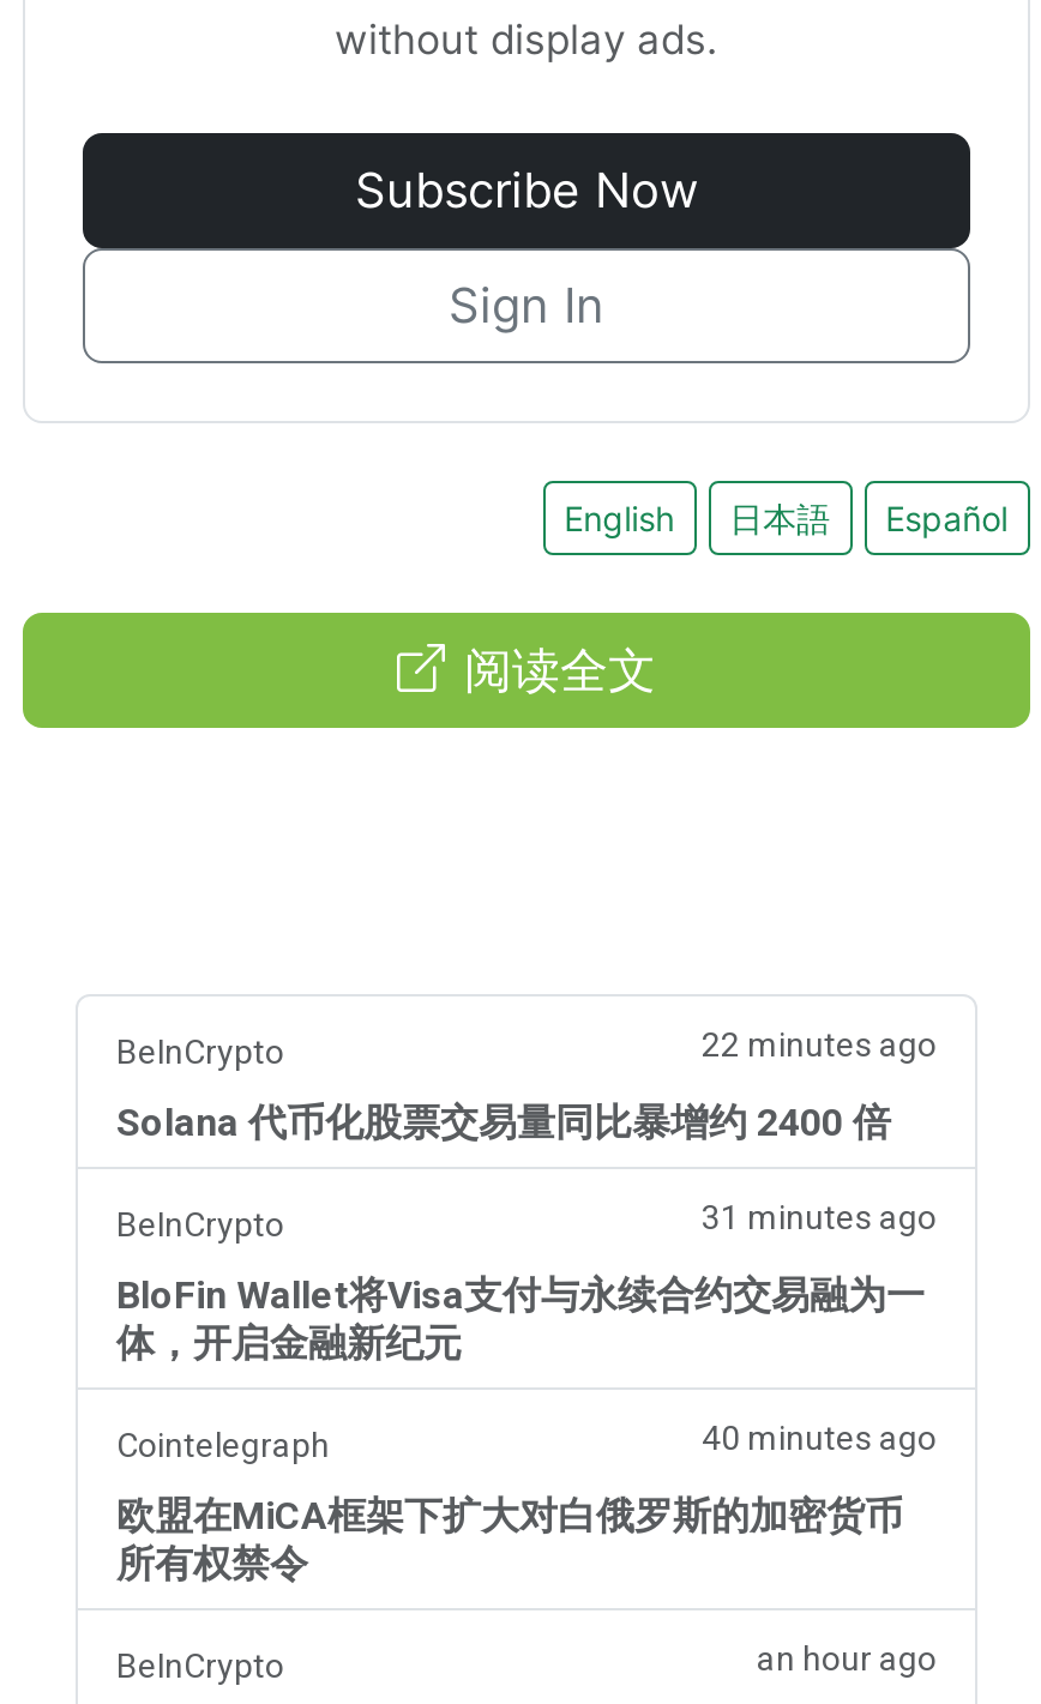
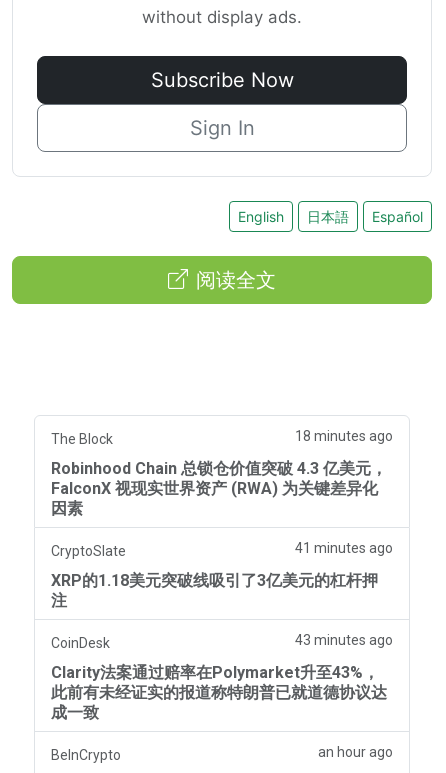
- BeInCrypto
- 22 minutes ago
+ The Block
+ 18 minutes ago

- Solana 代币化股票交易量同比暴增约 2400 倍
+ Robinhood Chain 总锁仓价值突破 4.3 亿美元，
+ FalconX 视现实世界资产 (RWA) 为关键差异化
+ 因素

- BeInCrypto
- 31 minutes ago
+ CryptoSlate
+ 41 minutes ago

- BloFin Wallet将Visa支付与永续合约交易融为一
- 体，开启金融新纪元
+ XRP的1.18美元突破线吸引了3亿美元的杠杆押
+ 注

- Cointelegraph
- 40 minutes ago
+ CoinDesk
+ 43 minutes ago

- 欧盟在MiCA框架下扩大对白俄罗斯的加密货币
- 所有权禁令
+ Clarity法案通过赔率在Polymarket升至43%，
+ 此前有未经证实的报道称特朗普已就道德协议达
+ 成一致
